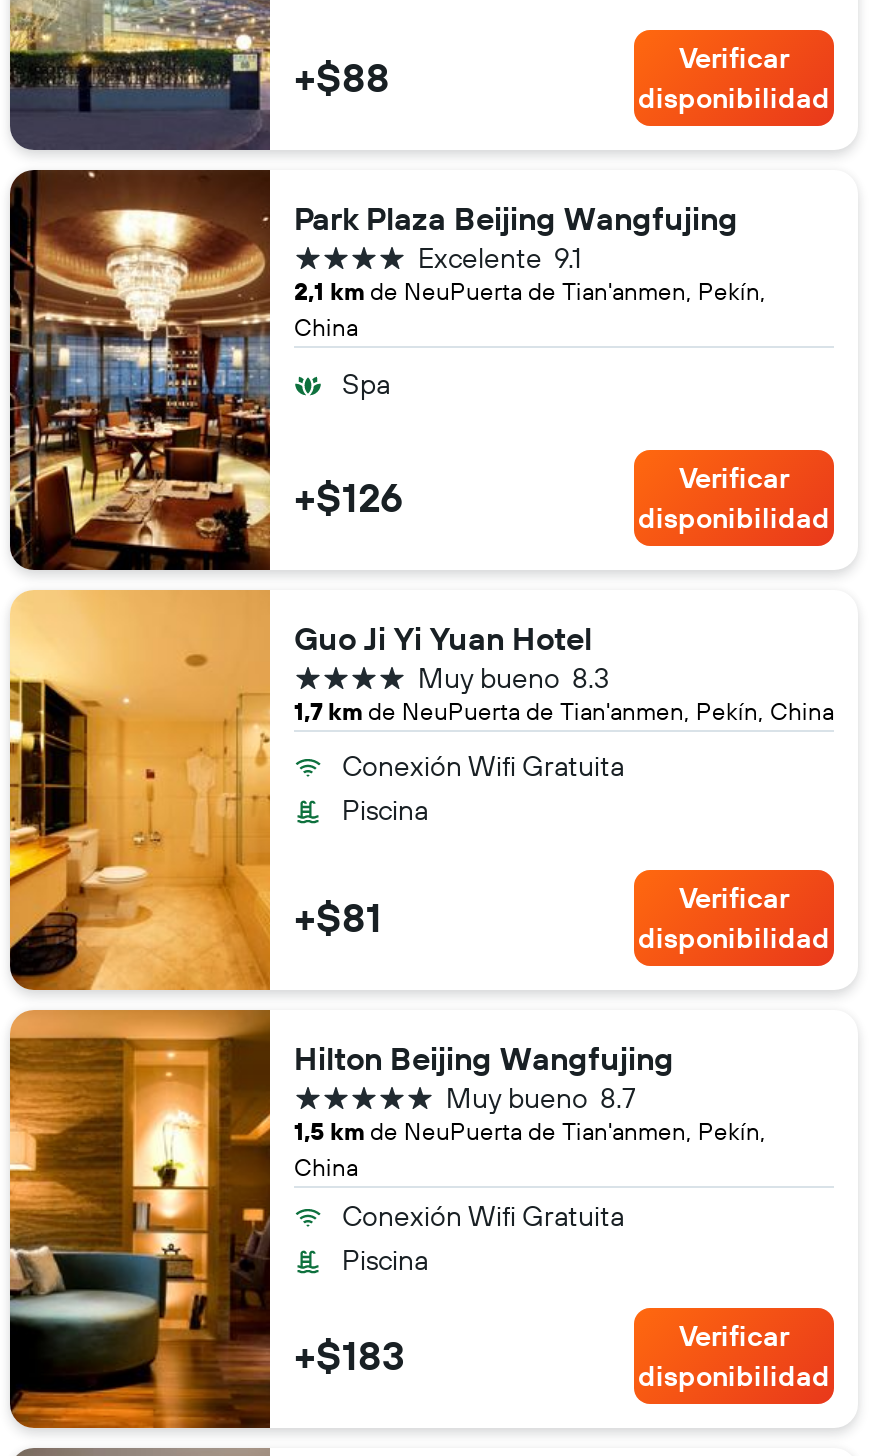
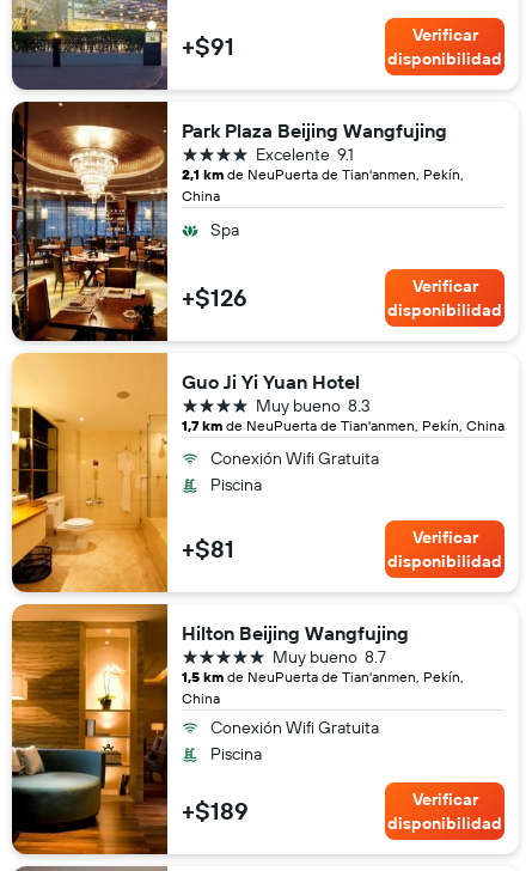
- +$88
+ +$91

- +$183
+ +$189
